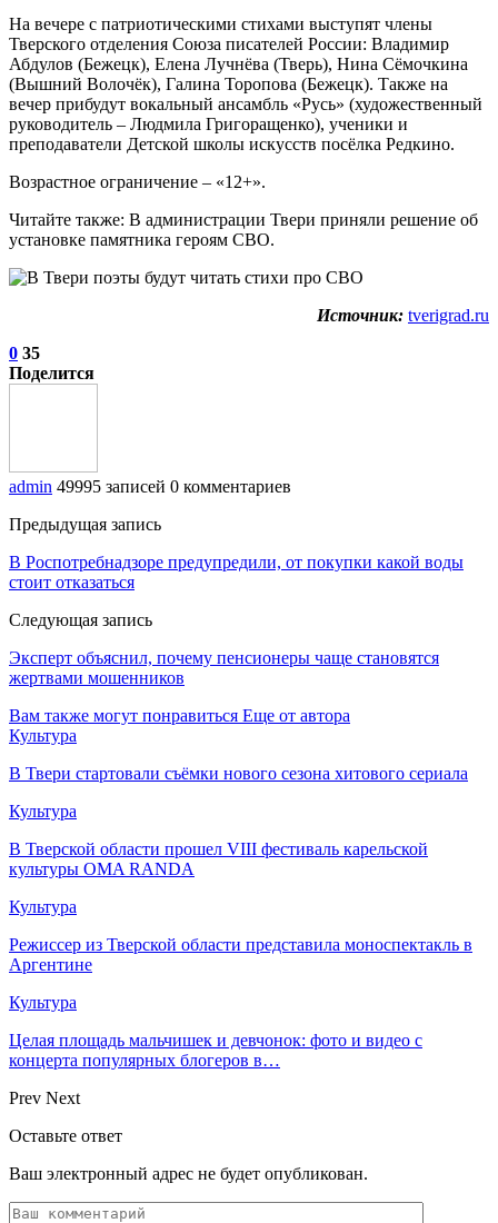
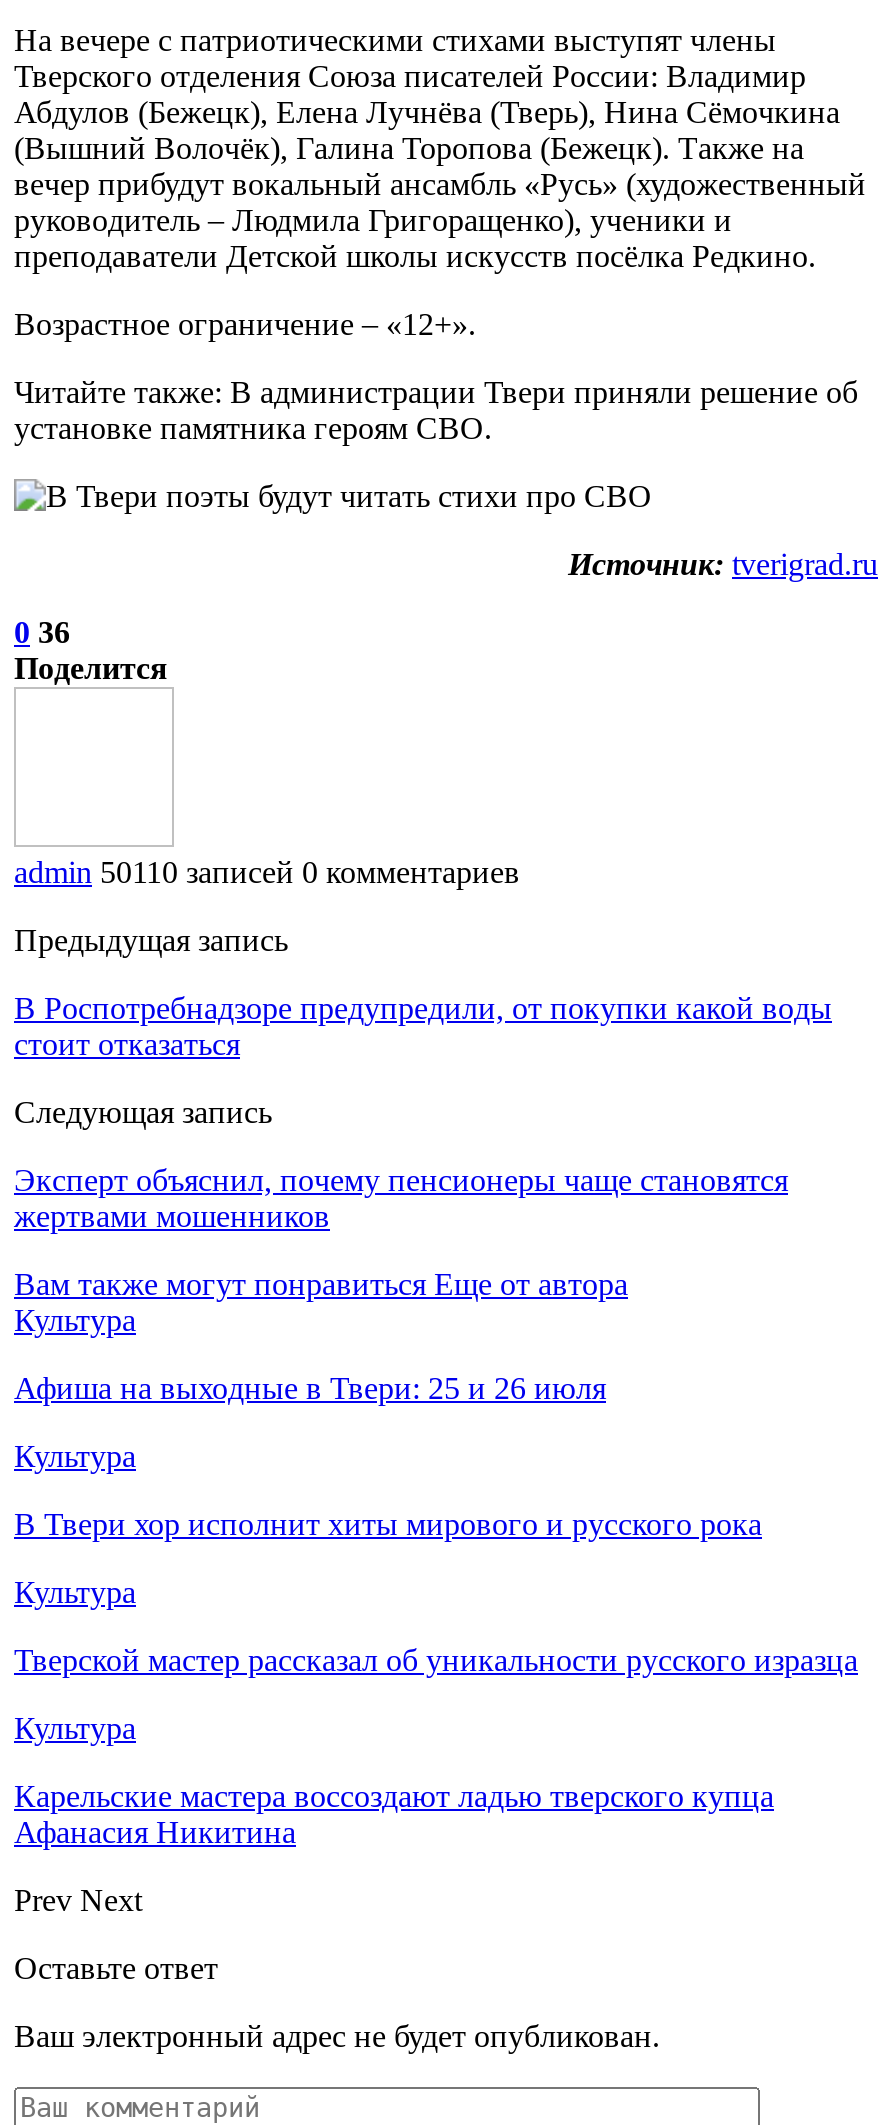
- 0 35
+ 0 36

- admin 49995 записей 0 комментариев
+ admin 50110 записей 0 комментариев

- В Твери стартовали съёмки нового сезона хитового сериала
+ Афиша на выходные в Твери: 25 и 26 июля

- В Тверской области прошел VIII фестиваль карельской
- культуры OMA RANDA
+ В Твери хор исполнит хиты мирового и русского рока

- Режиссер из Тверской области представила моноспектакль в
- Аргентине
+ Тверской мастер рассказал об уникальности русского изразца

- Целая площадь мальчишек и девчонок: фото и видео с
- концерта популярных блогеров в…
+ Карельские мастера воссоздают ладью тверского купца
+ Афанасия Никитина
